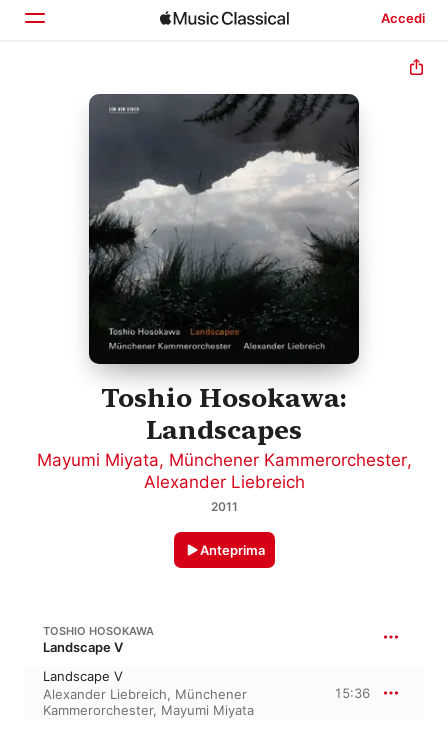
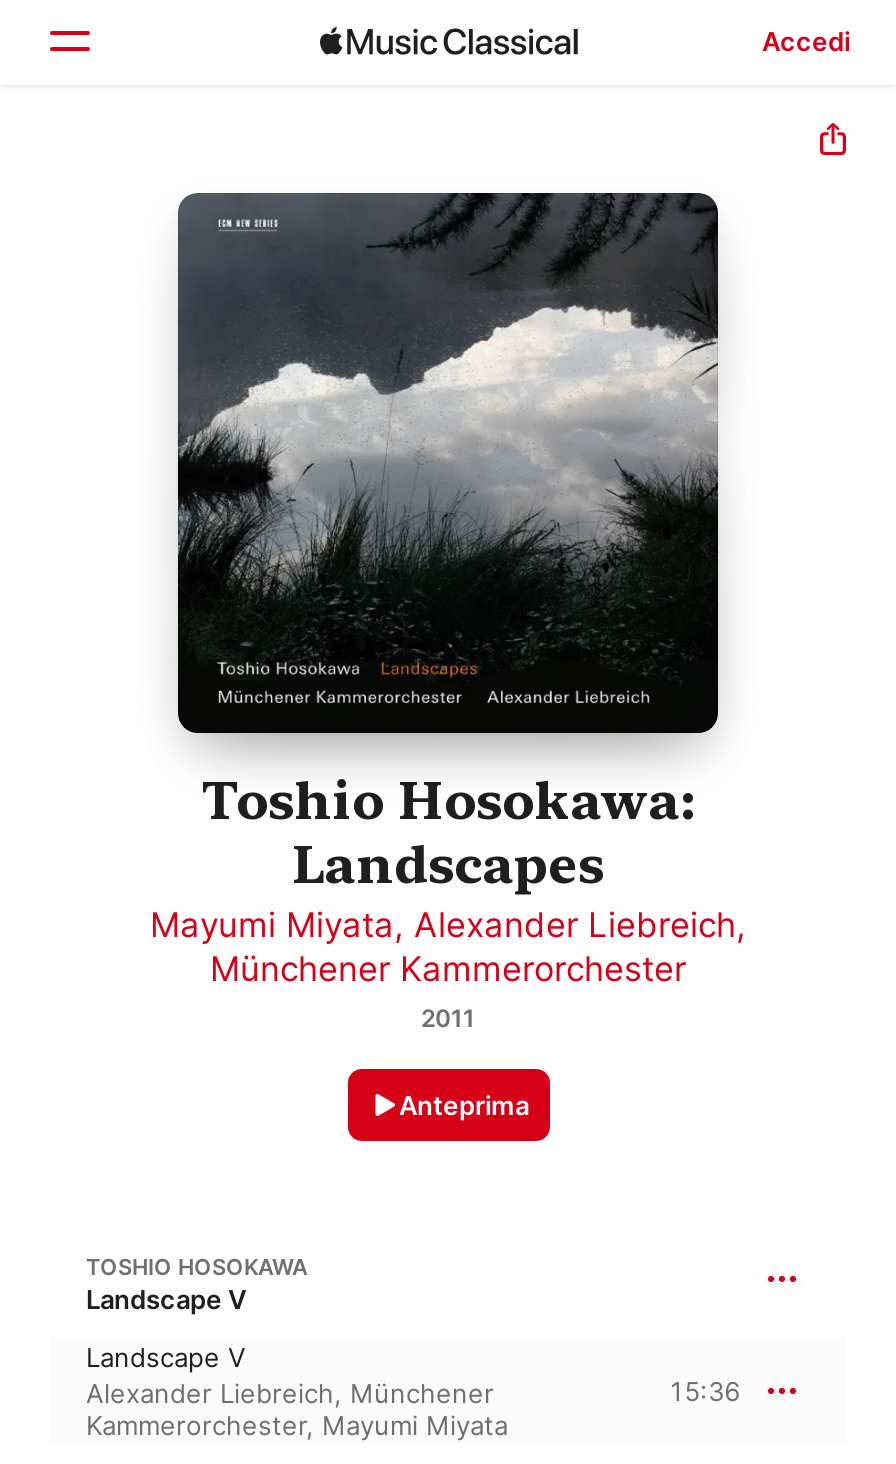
- Mayumi Miyata, Münchener Kammerorchester,
- Alexander Liebreich
+ Mayumi Miyata, Alexander Liebreich,
+ Münchener Kammerorchester
